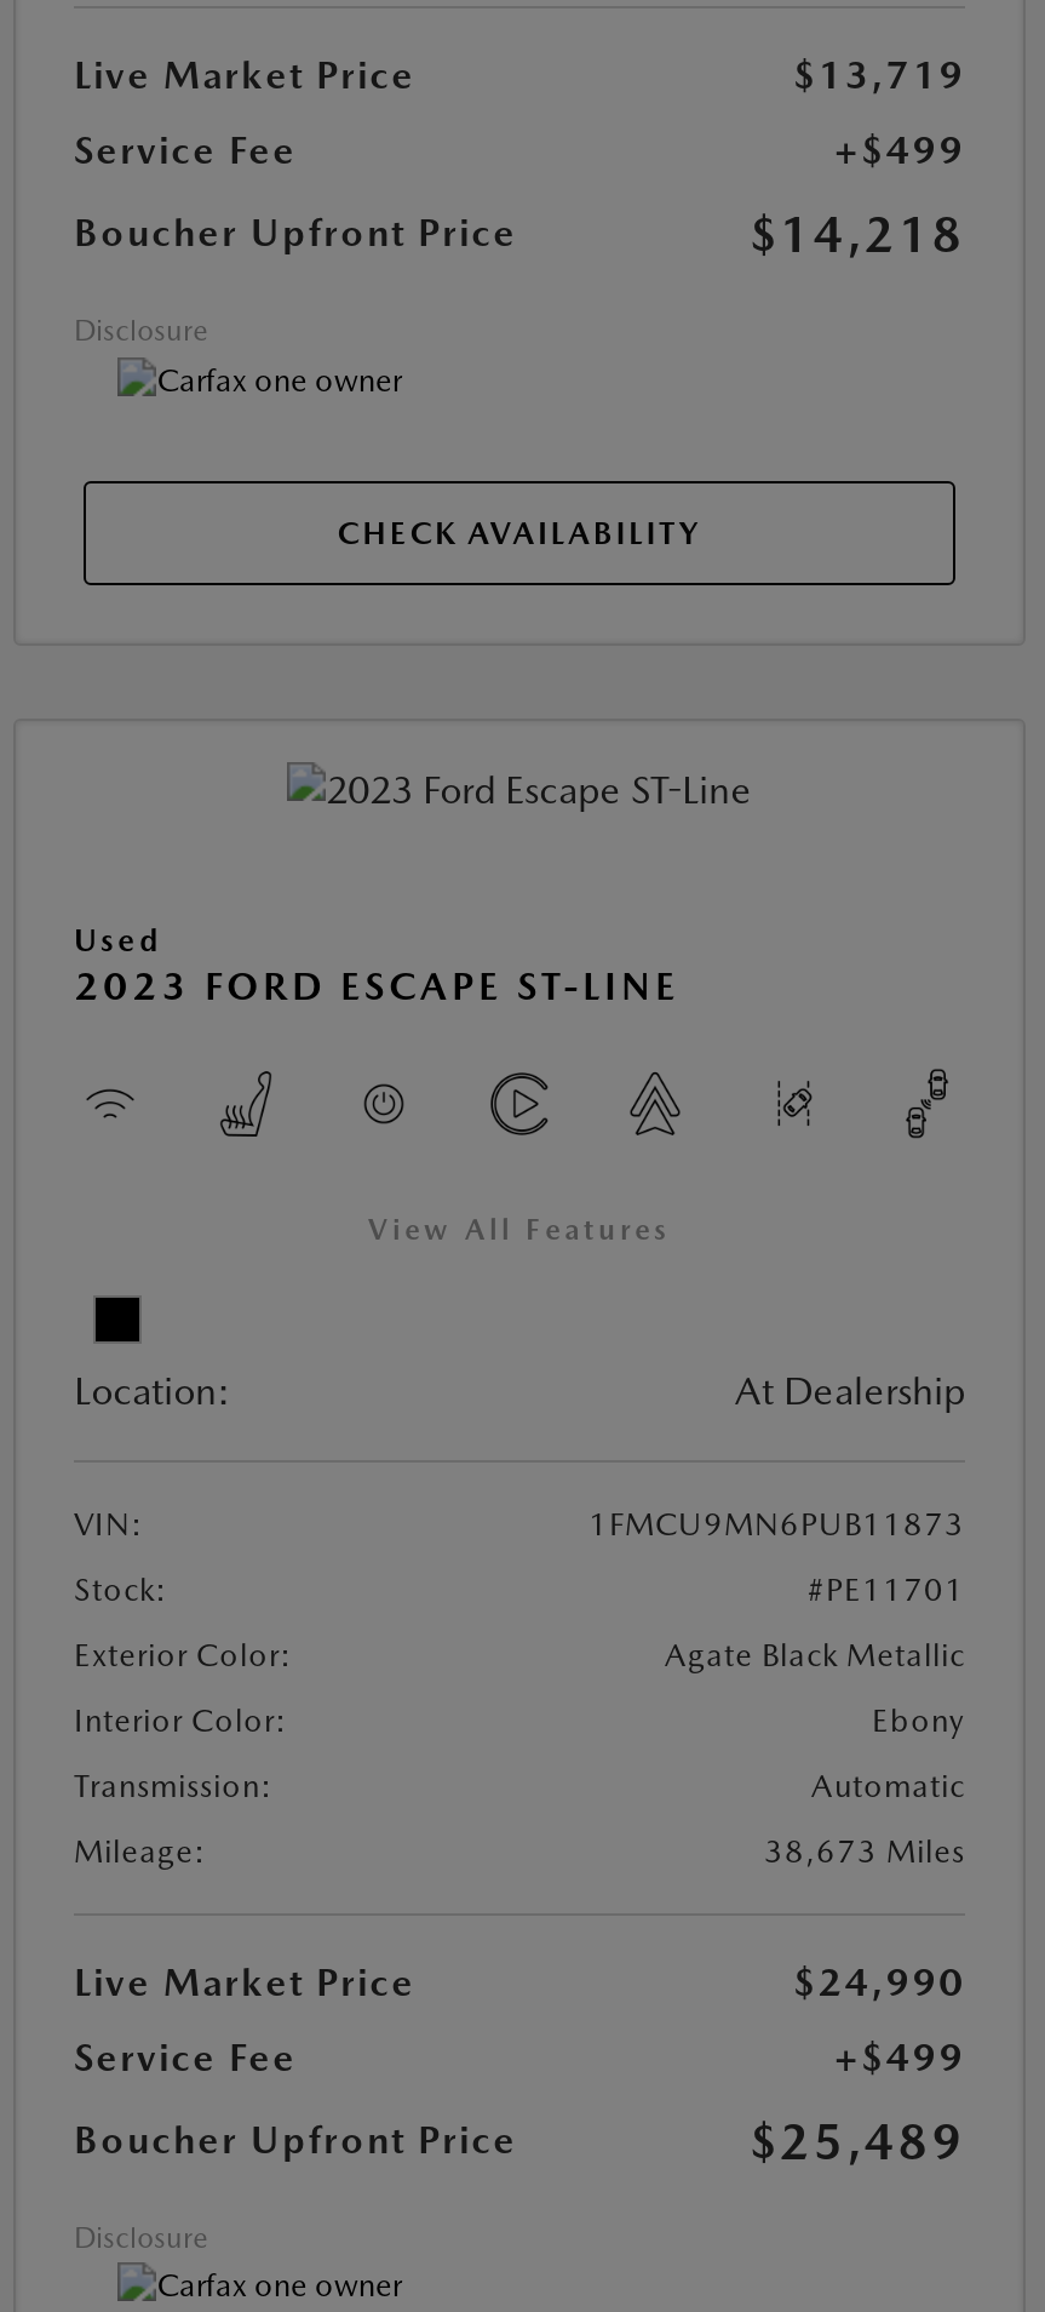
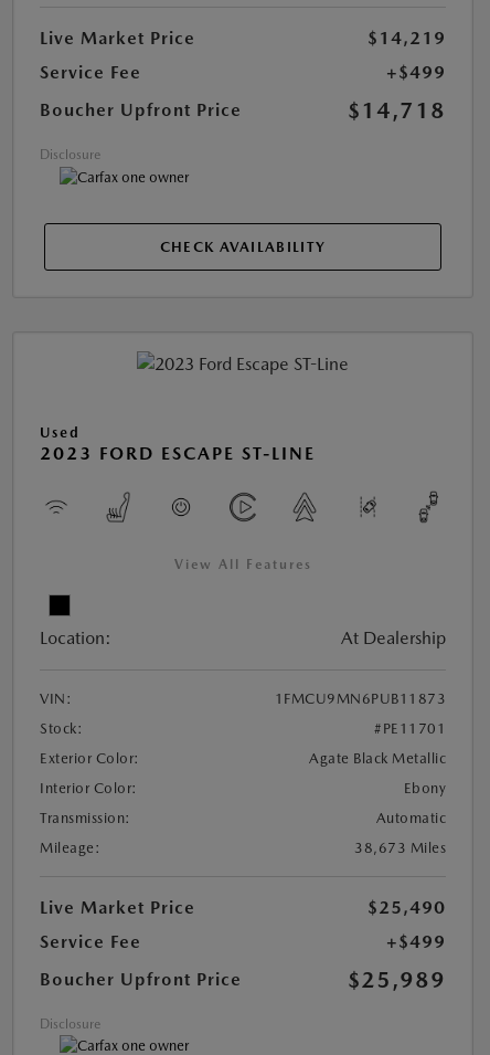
- $13,719
+ $14,219

- $14,218
+ $14,718

- $24,990
+ $25,490

- $25,489
+ $25,989
